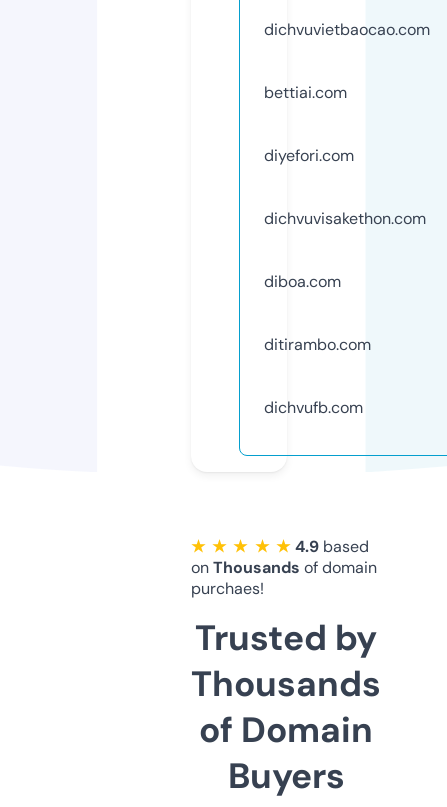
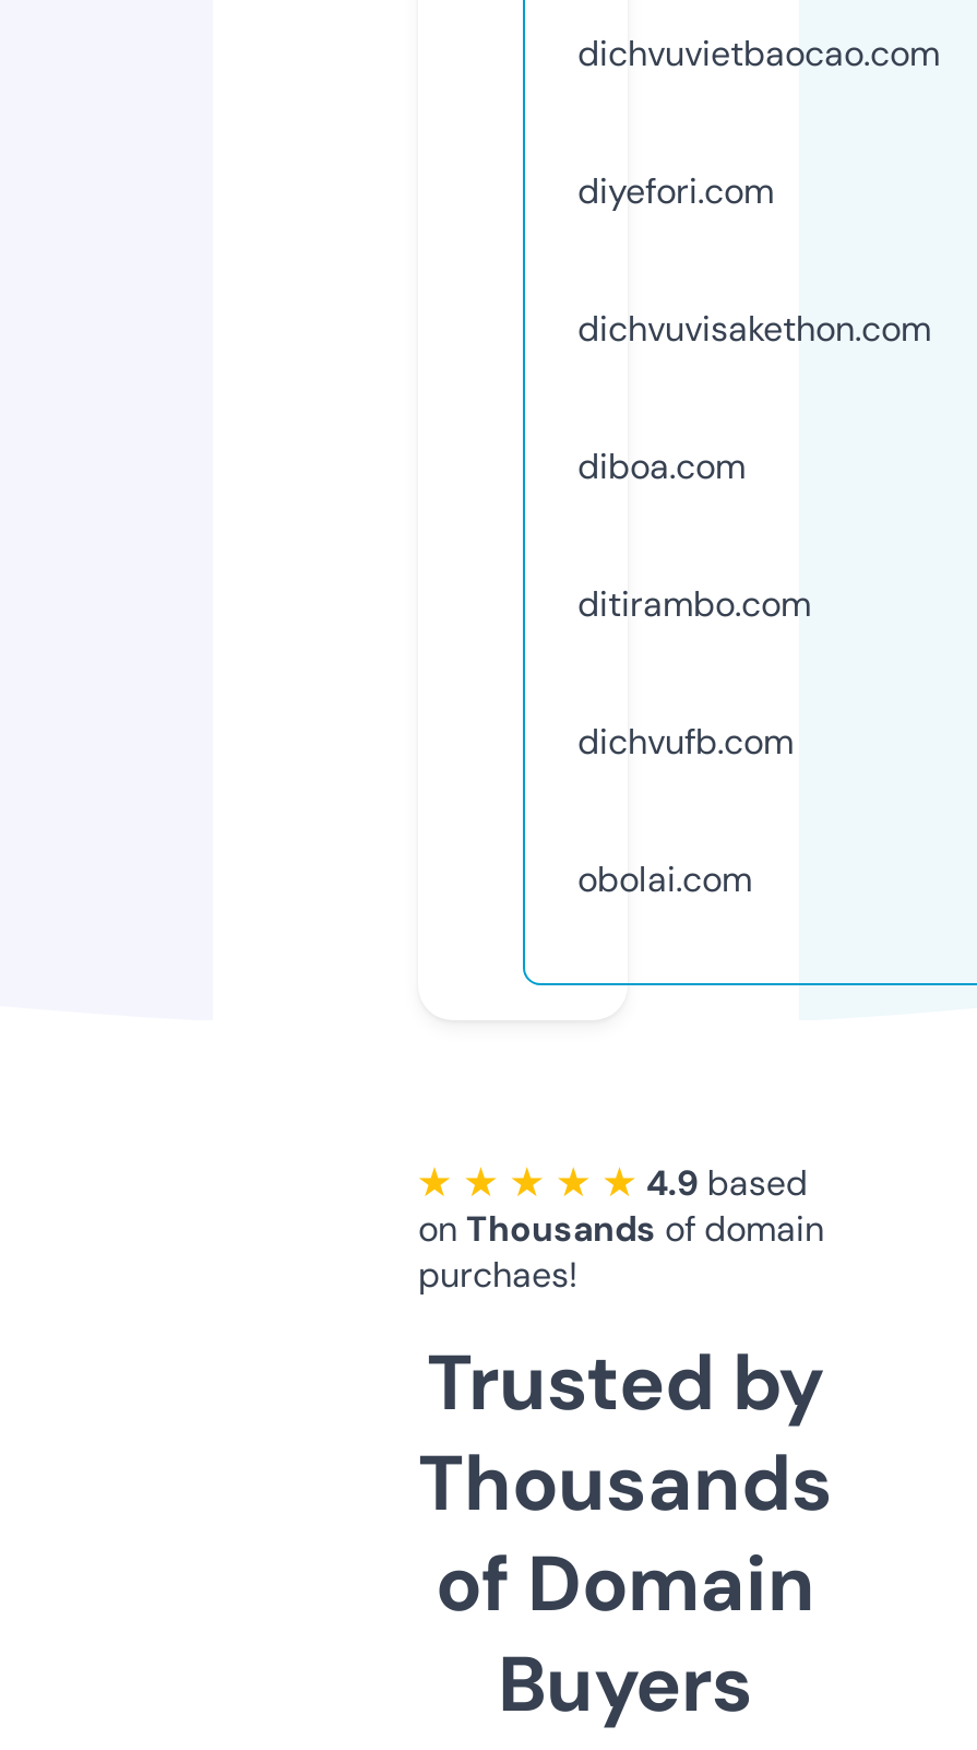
- bettiai.com

moved up: diyefori.com | dichvuvisakethon.com | diboa.com | ditirambo.com | dichvufb.com

+ obolai.com
